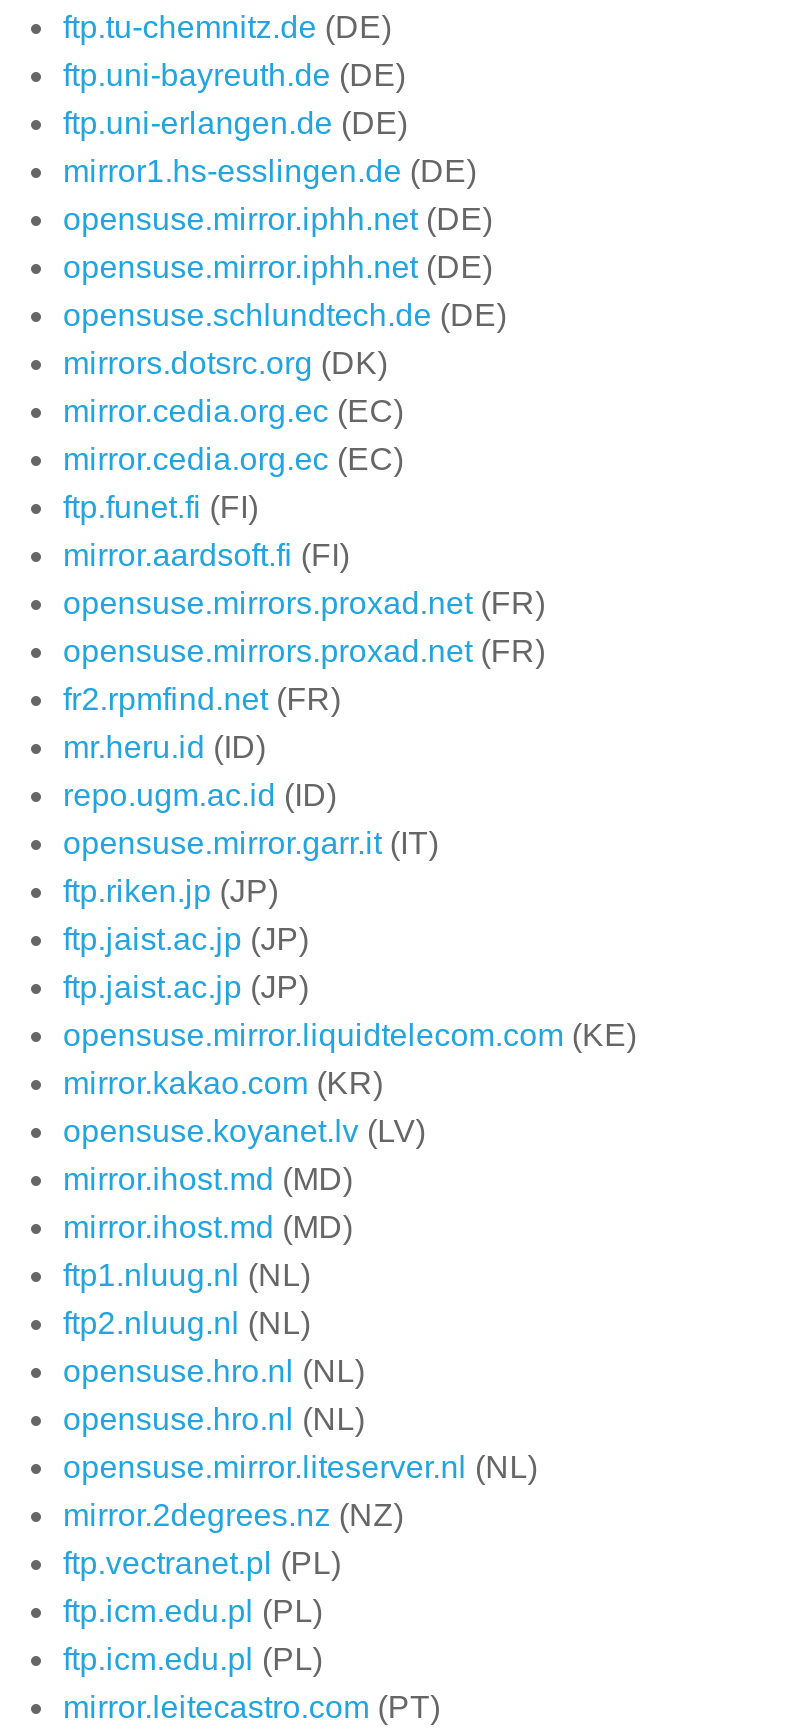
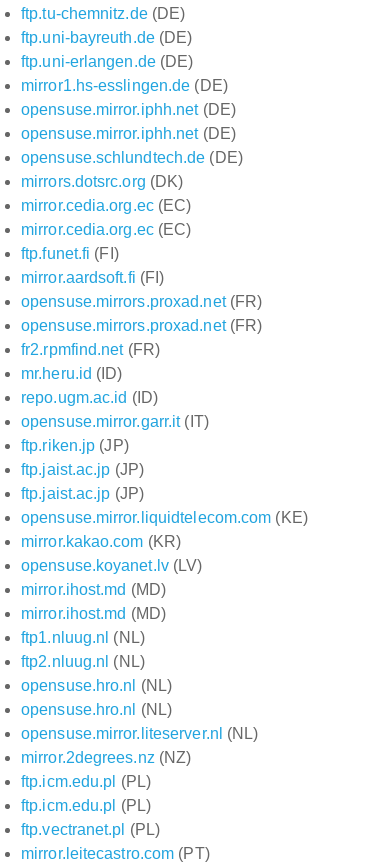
moved down: ftp.vectranet.pl (PL)

moved up: ftp.icm.edu.pl (PL) | ftp.icm.edu.pl (PL)
